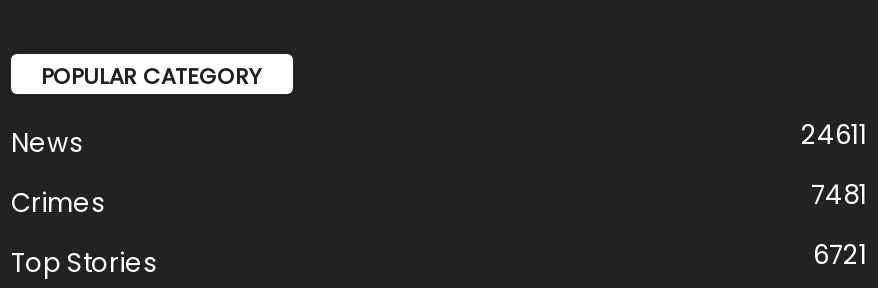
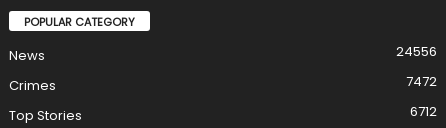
- 24611
+ 24556

- 7481
+ 7472

- 6721
+ 6712
